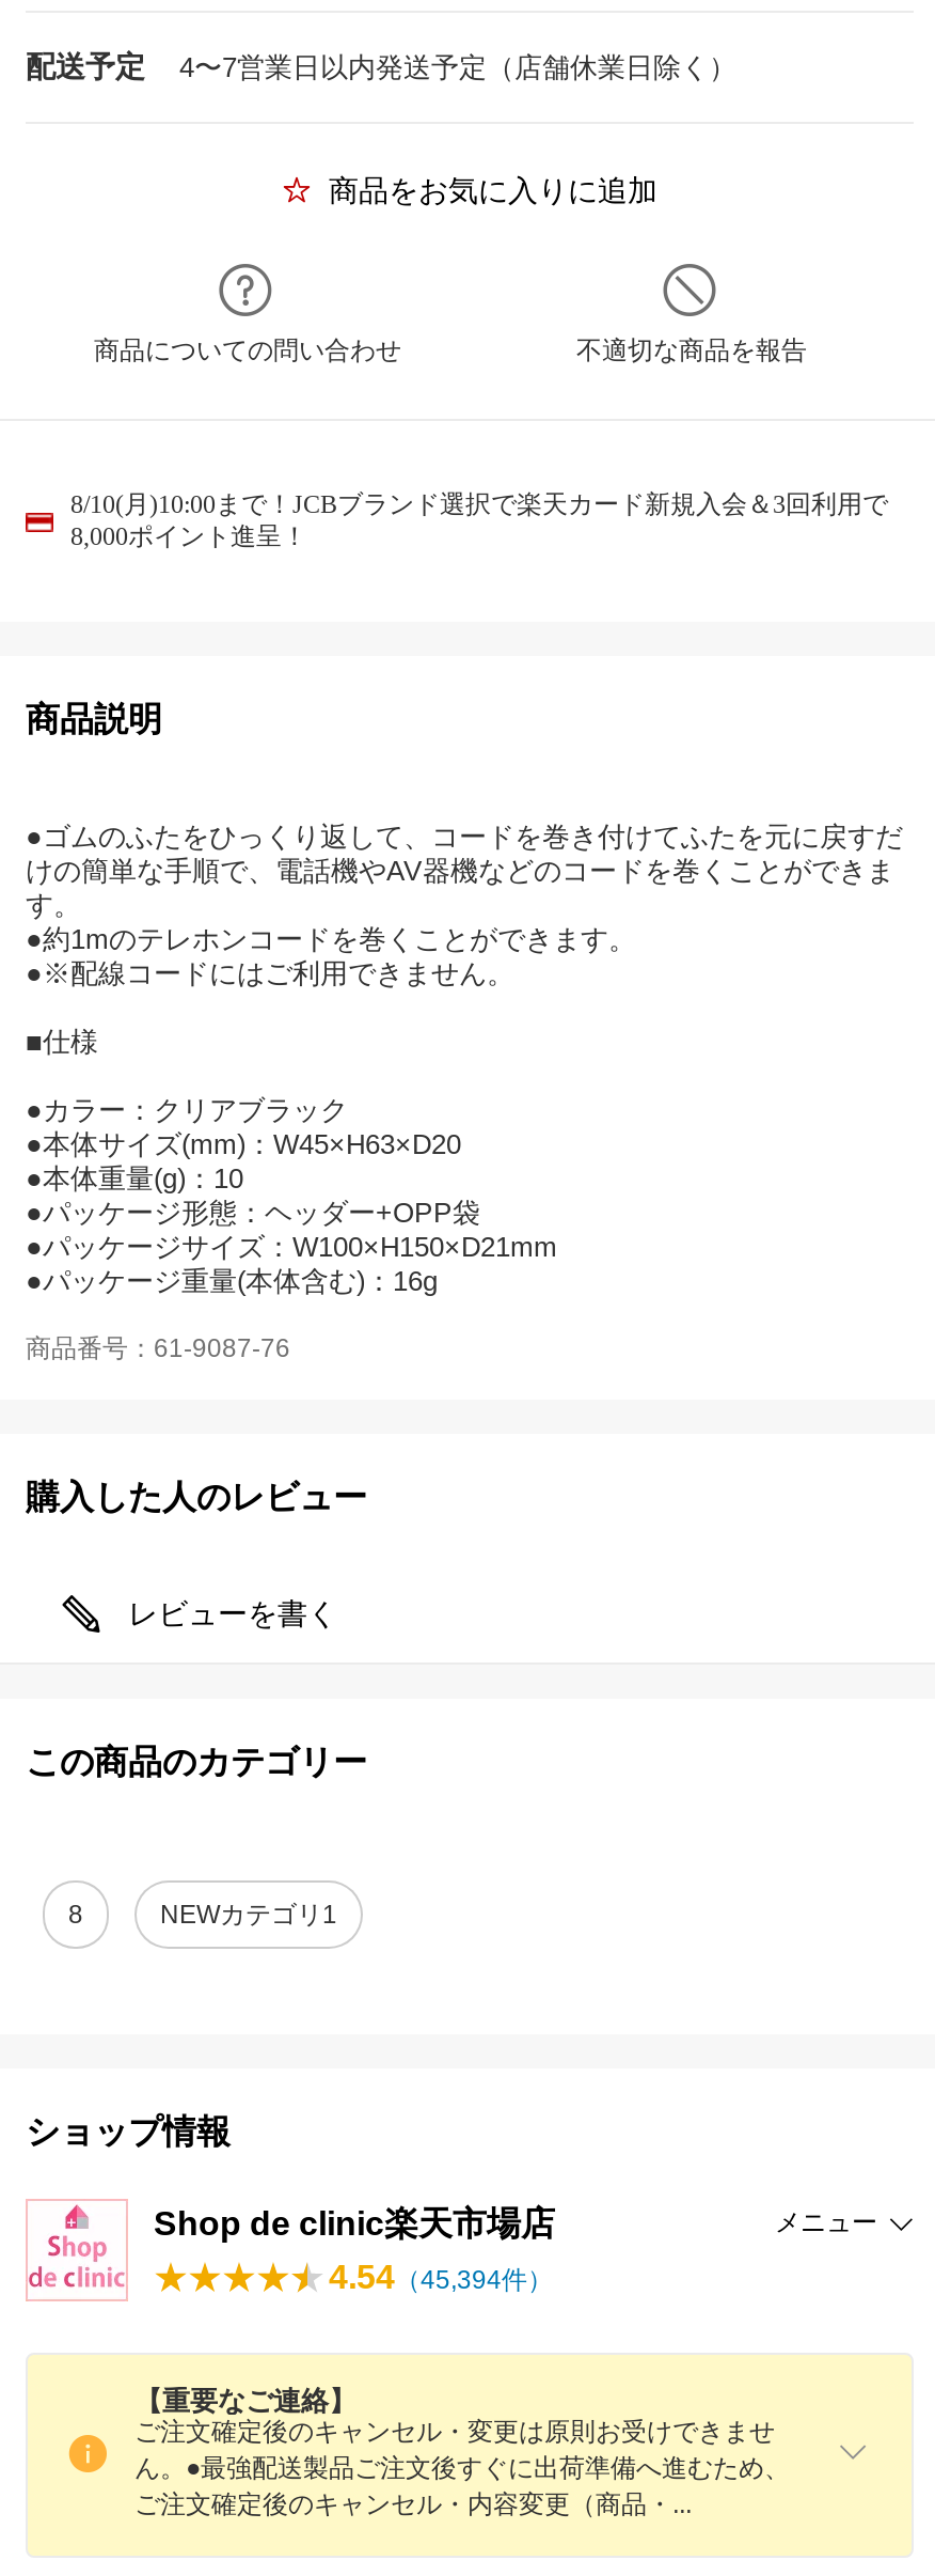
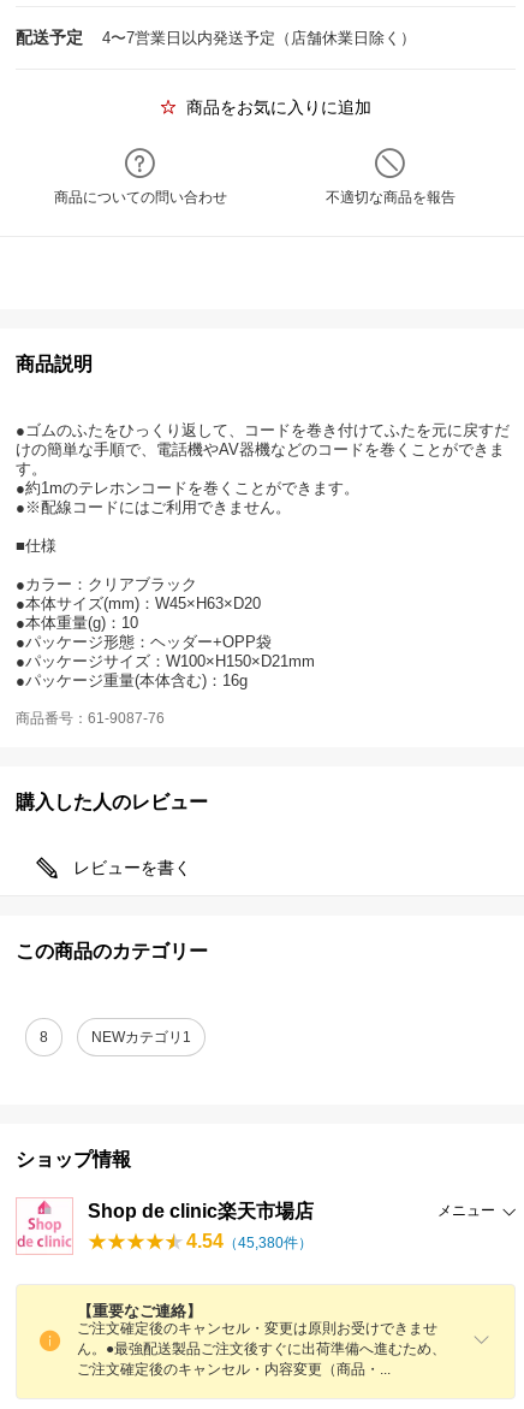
- 8/10(月)10:00まで！JCBブランド選択で楽天カード新規入会＆3回利用で
- 8,000ポイント進呈！

- 4.54（45,394件）
+ 4.54（45,380件）
